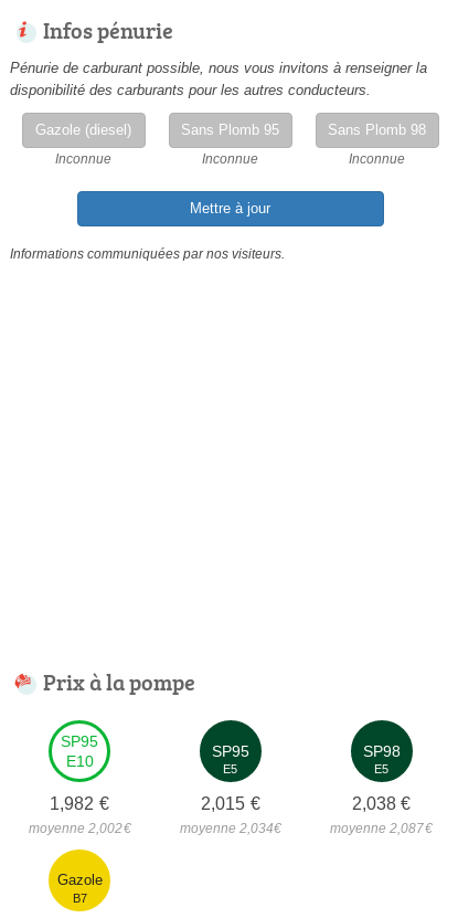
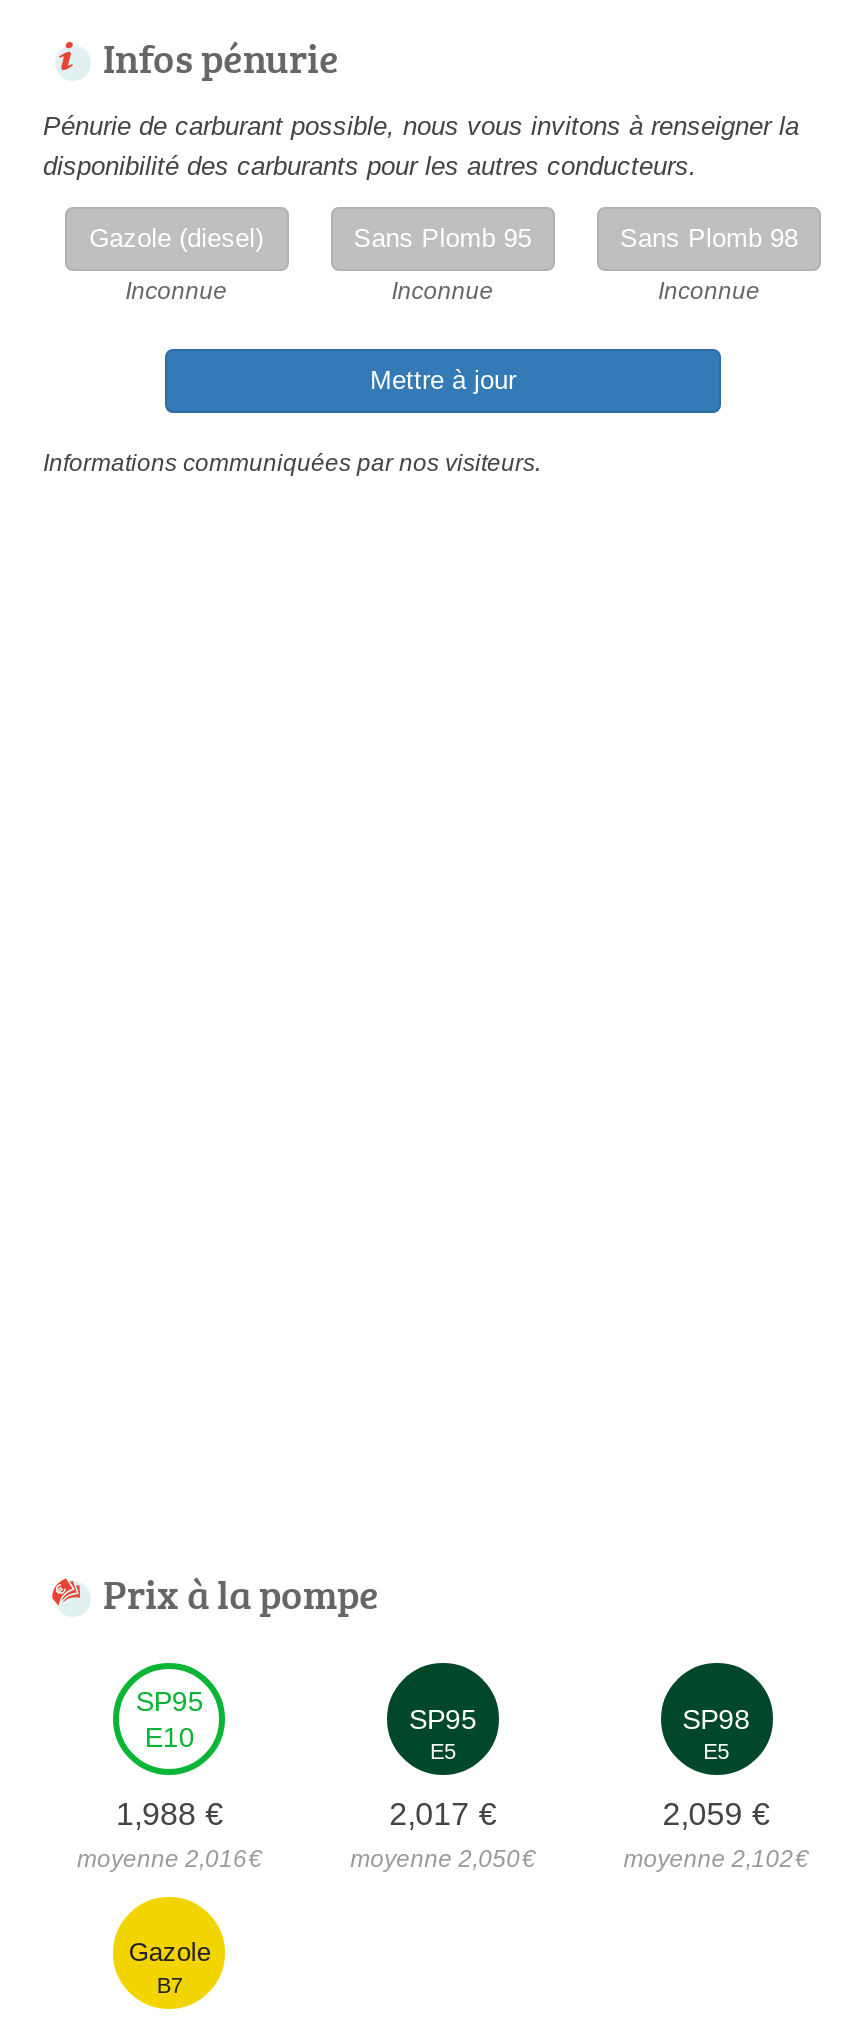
- 1,982 €
+ 1,988 €

- 2,015 €
+ 2,017 €

- 2,038 €
+ 2,059 €

- moyenne 2,002€
+ moyenne 2,016€

- moyenne 2,034€
+ moyenne 2,050€

- moyenne 2,087€
+ moyenne 2,102€
